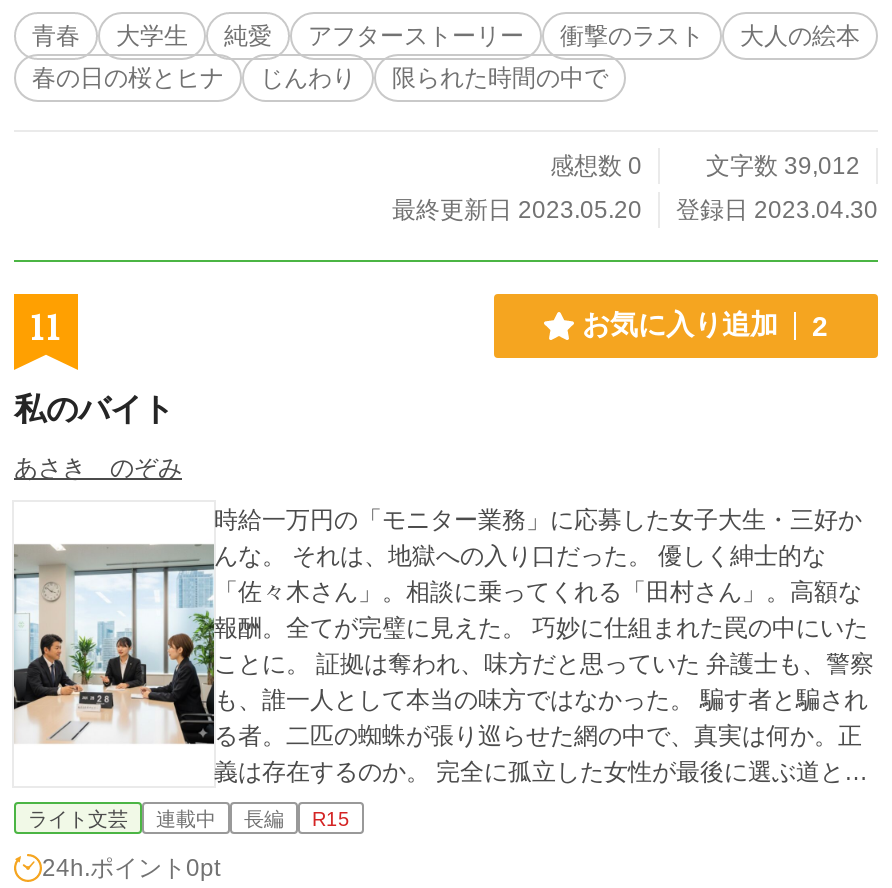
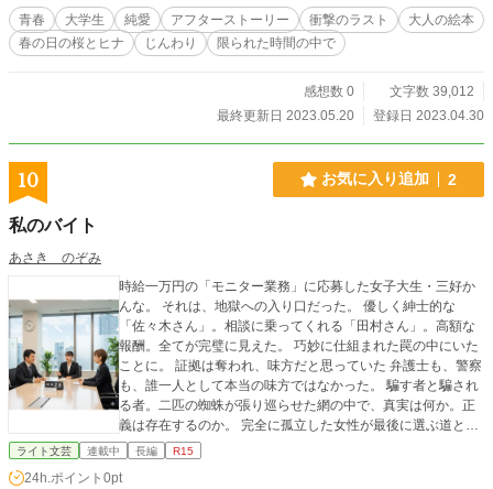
- 11
+ 10
